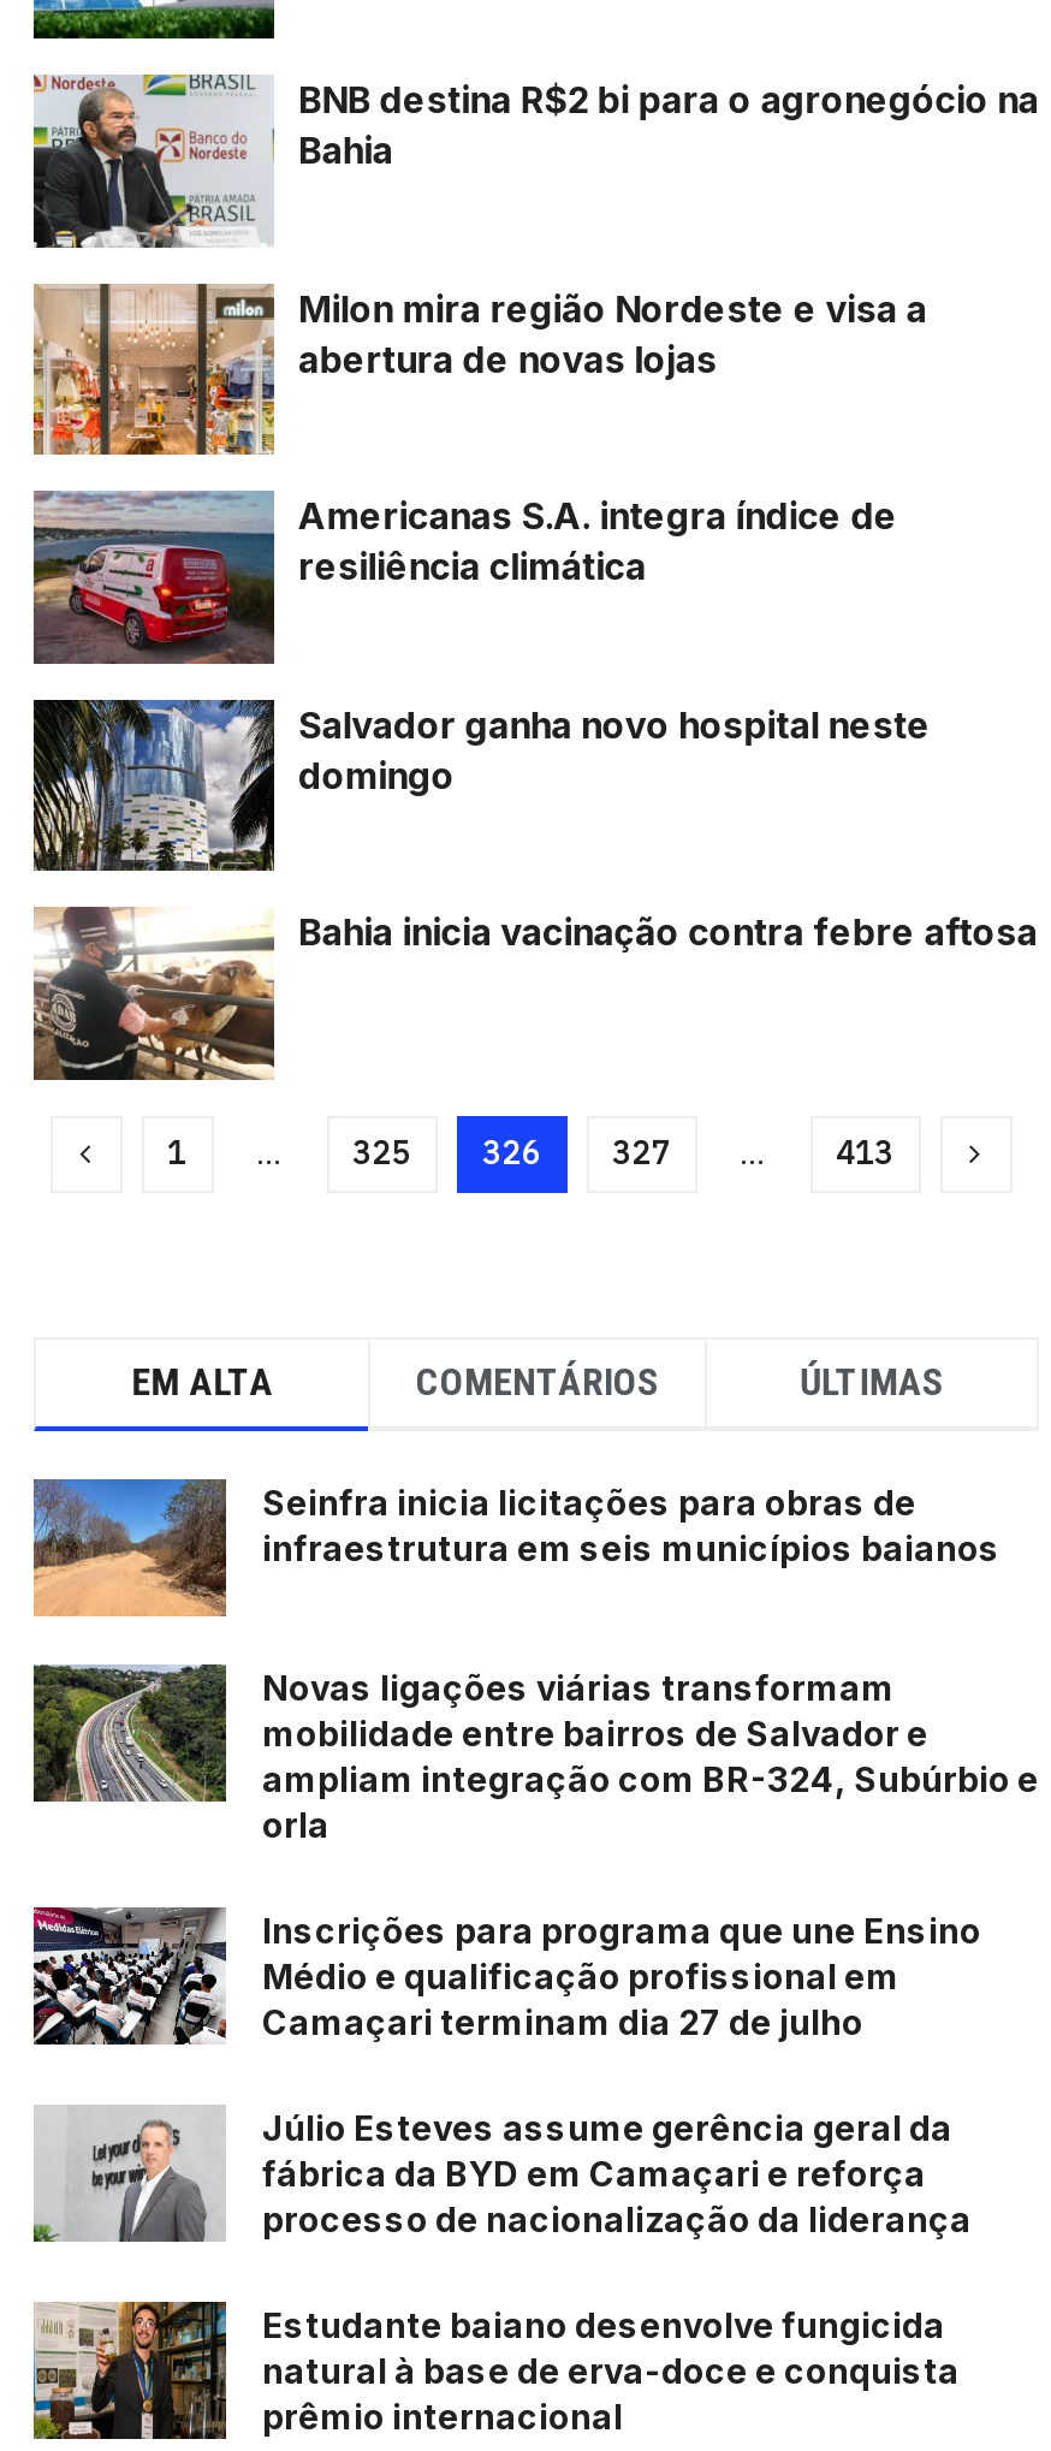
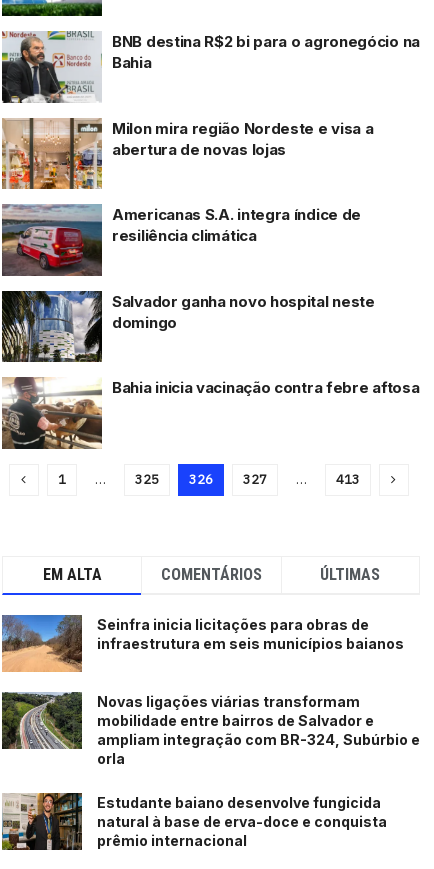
- [image]
- Inscrições para programa que une Ensino
- Médio e qualificação profissional em
- Camaçari terminam dia 27 de julho
- Júlio Esteves assume gerência geral da
- fábrica da BYD em Camaçari e reforça
- processo de nacionalização da liderança

- [image]
